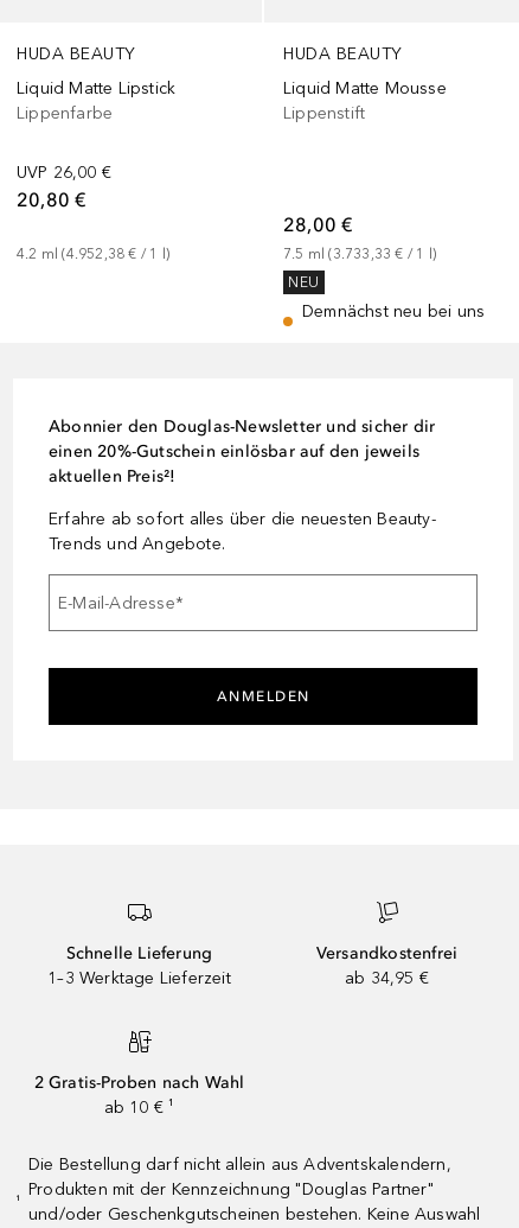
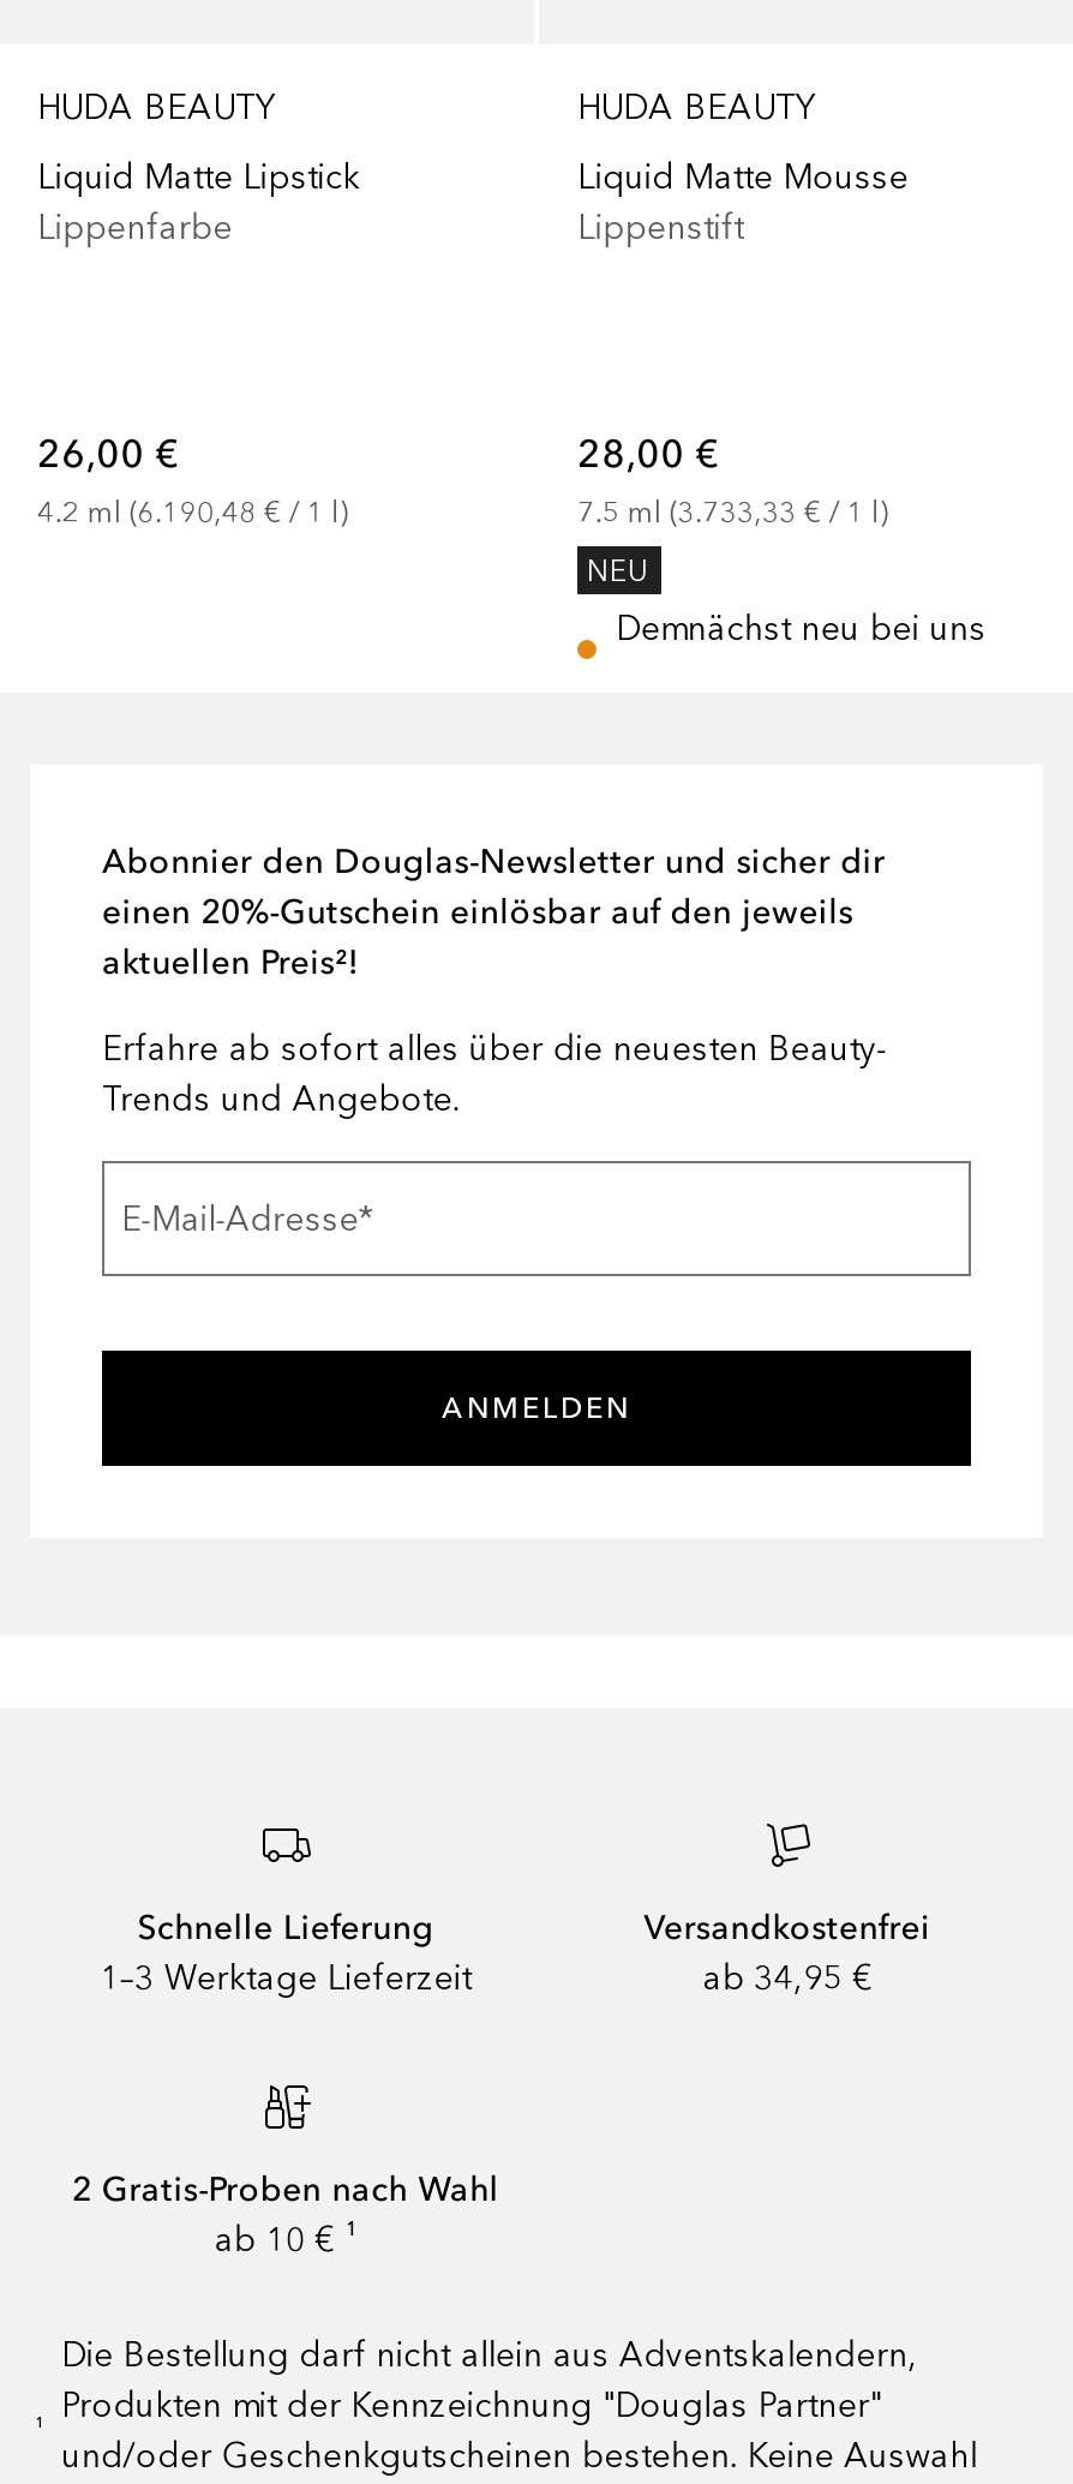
- UVP 26,00 €
- 20,80 €
- 4.2 ml (4.952,38 €/ 1 l)
+ 26,00 €
+ 4.2 ml (6.190,48 €/ 1 l)
